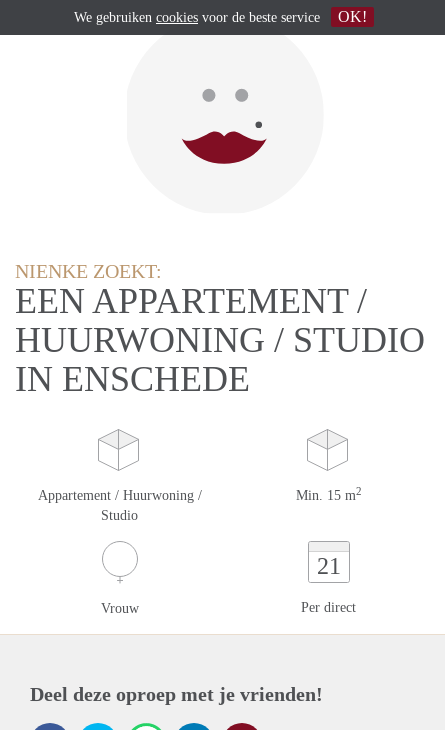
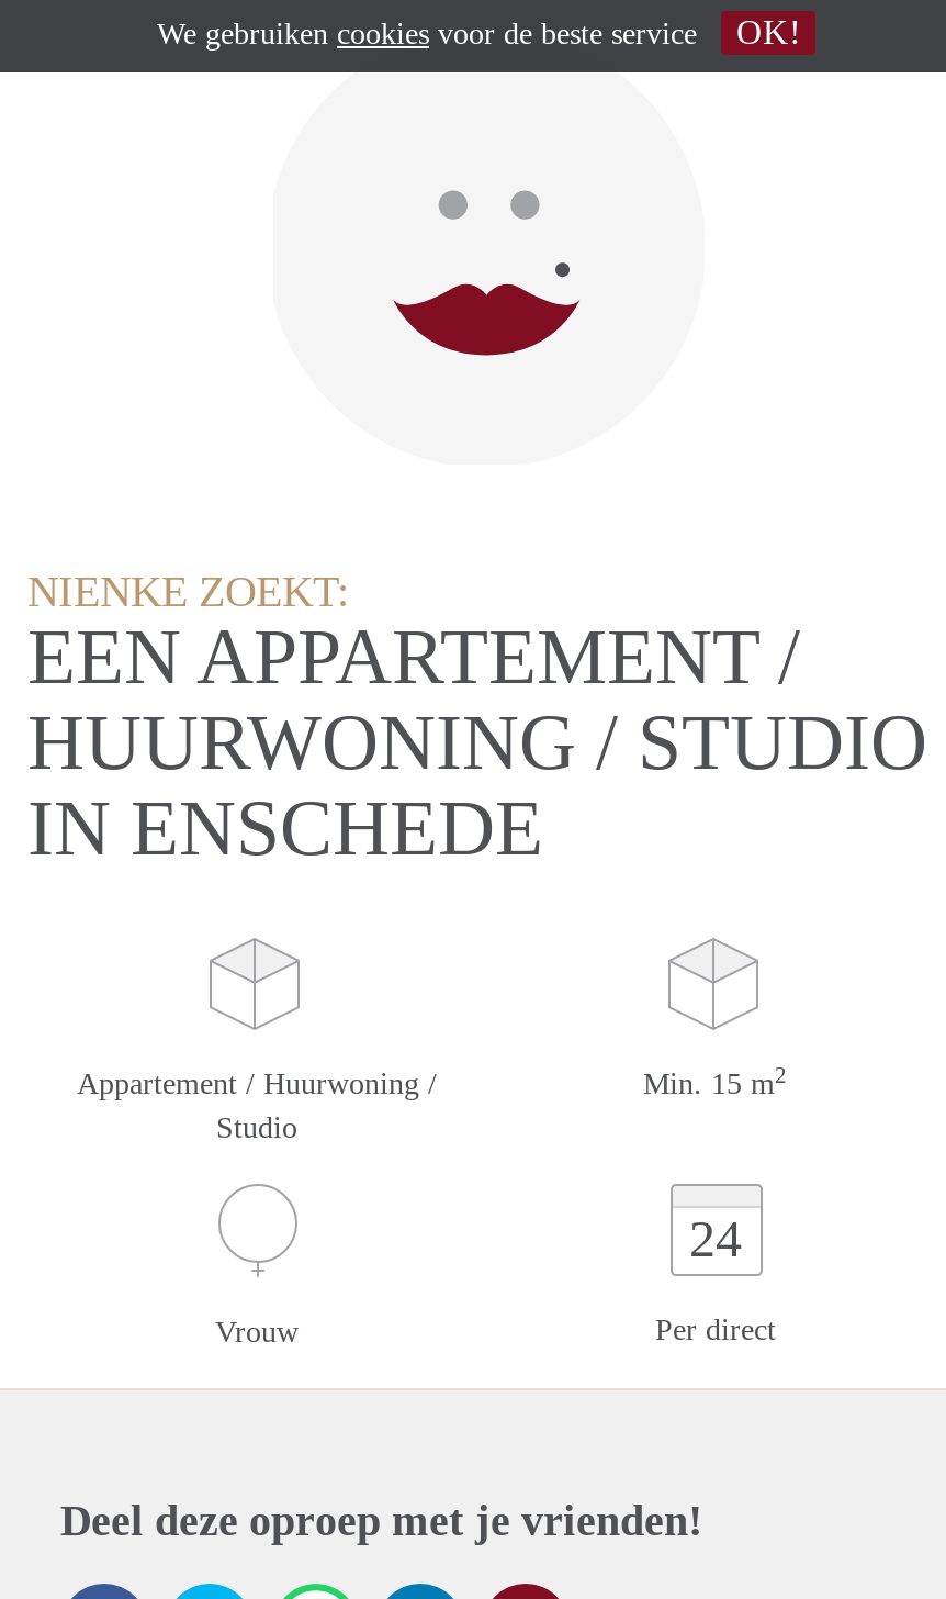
- 21
+ 24
